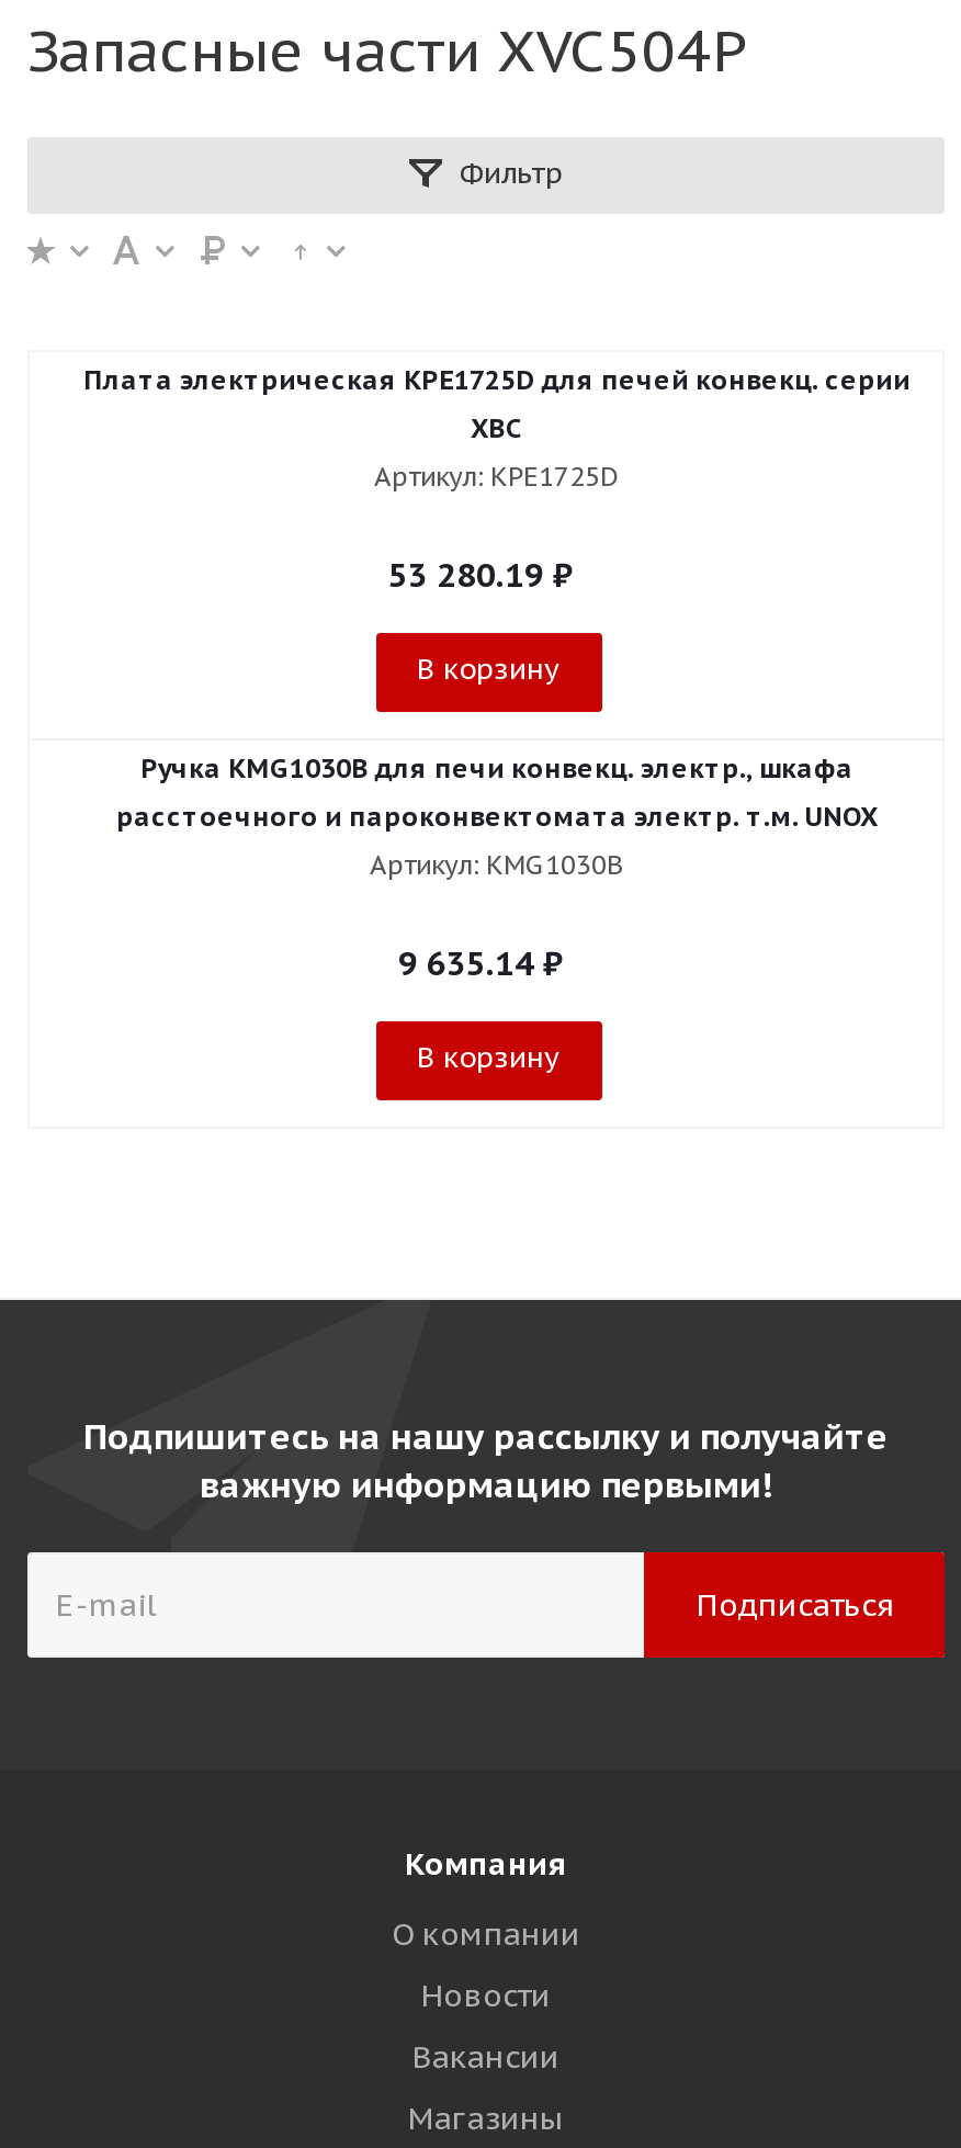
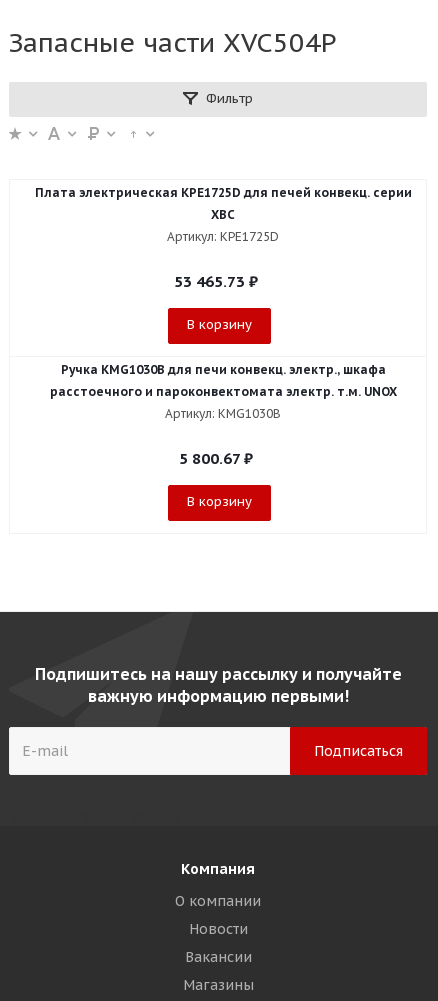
- 53 280.19 ₽
+ 53 465.73 ₽

- 9 635.14 ₽
+ 5 800.67 ₽
